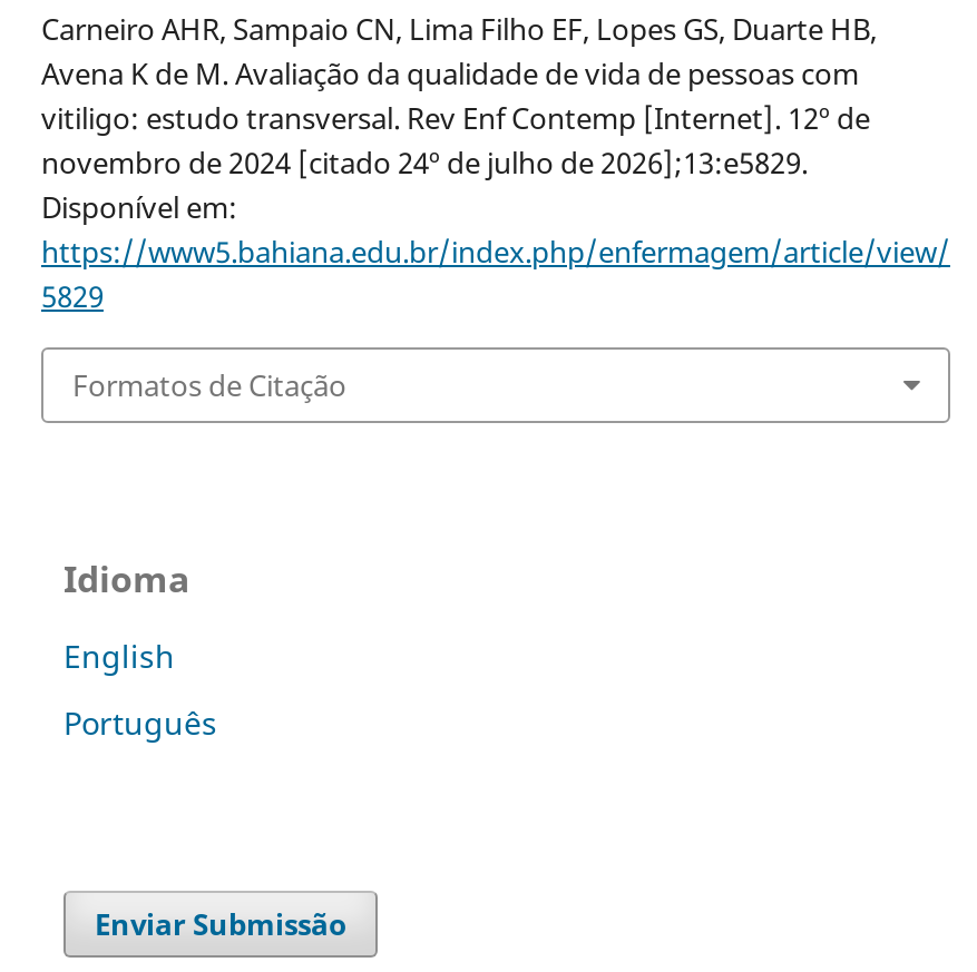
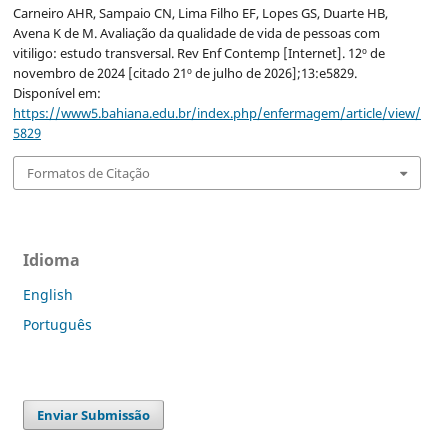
- novembro de 2024 [citado 24º de julho de 2026];13:e5829.
+ novembro de 2024 [citado 21º de julho de 2026];13:e5829.
